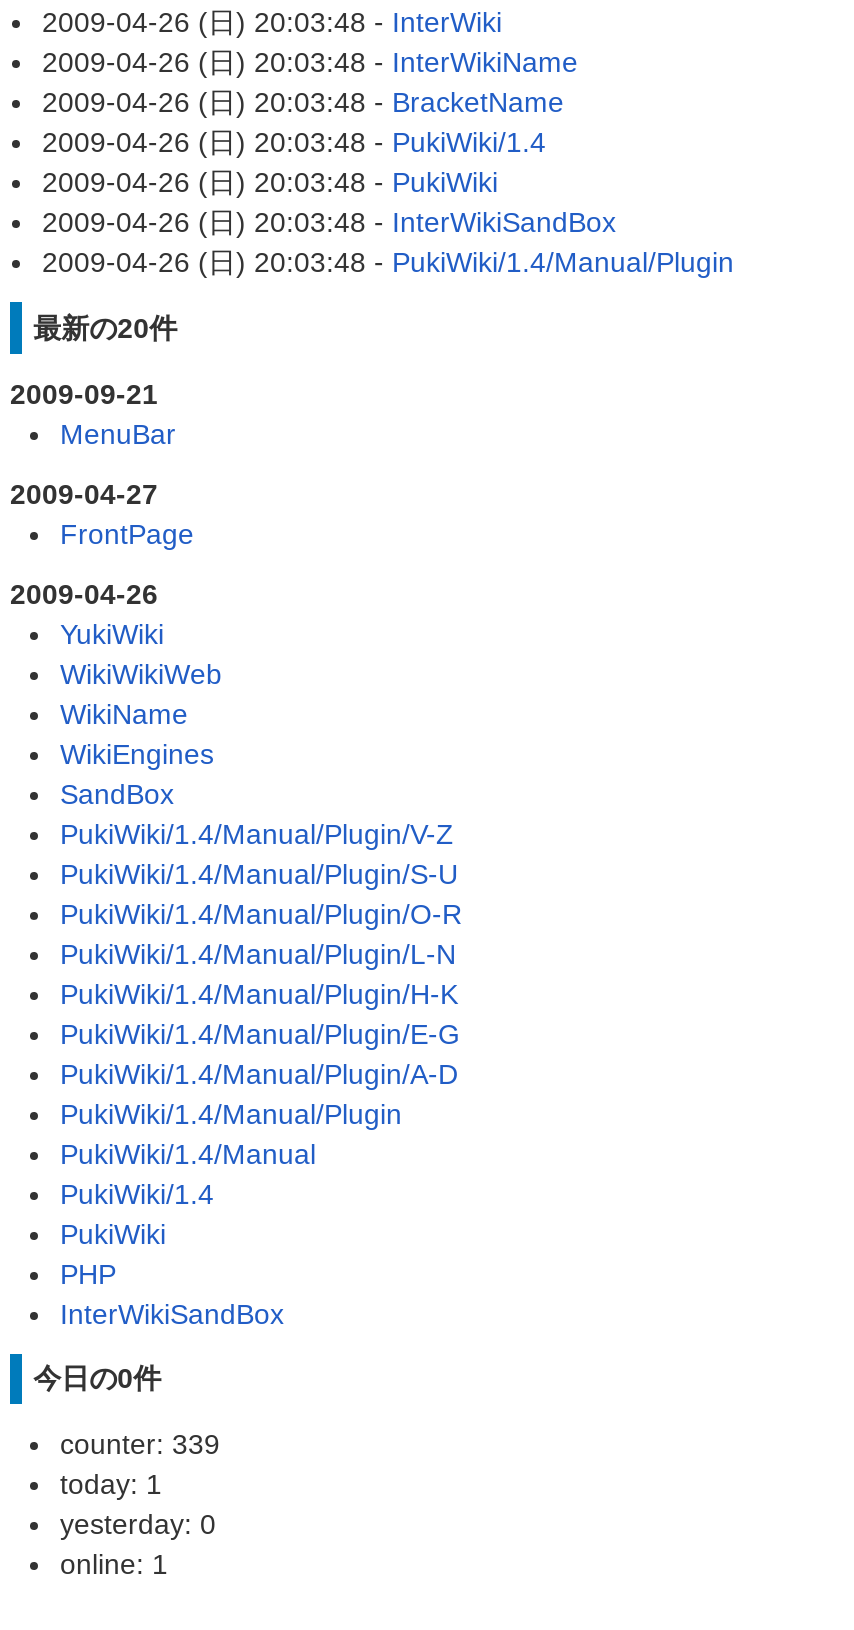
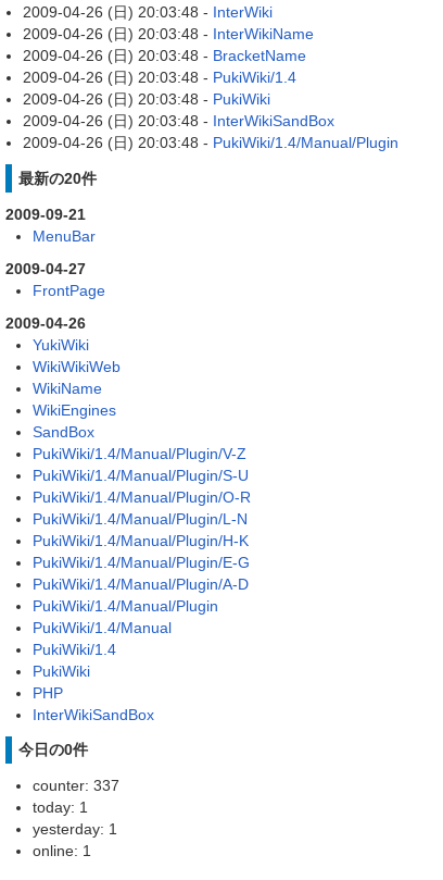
- counter: 339
+ counter: 337

- yesterday: 0
+ yesterday: 1
